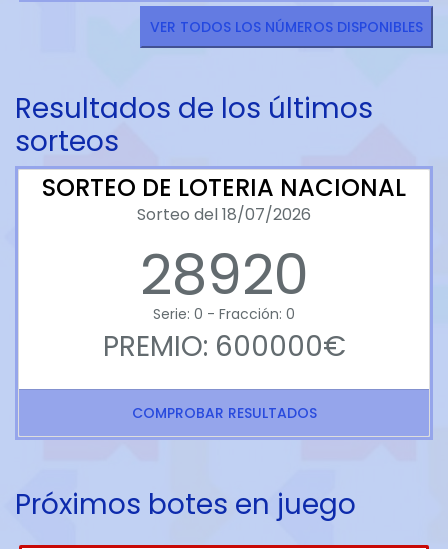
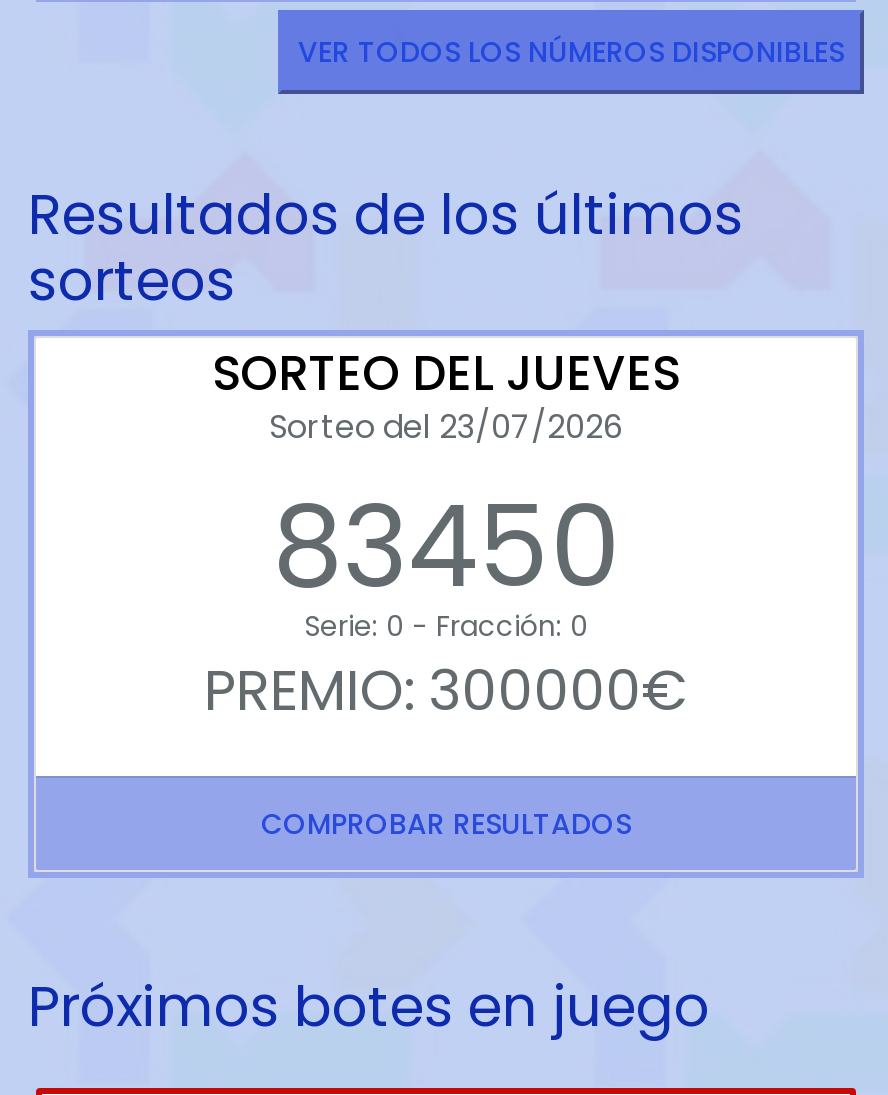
- SORTEO DE LOTERIA NACIONAL
- Sorteo del 18/07/2026
- 28920
+ SORTEO DEL JUEVES
+ Sorteo del 23/07/2026
+ 83450

- PREMIO: 600000€
+ PREMIO: 300000€
